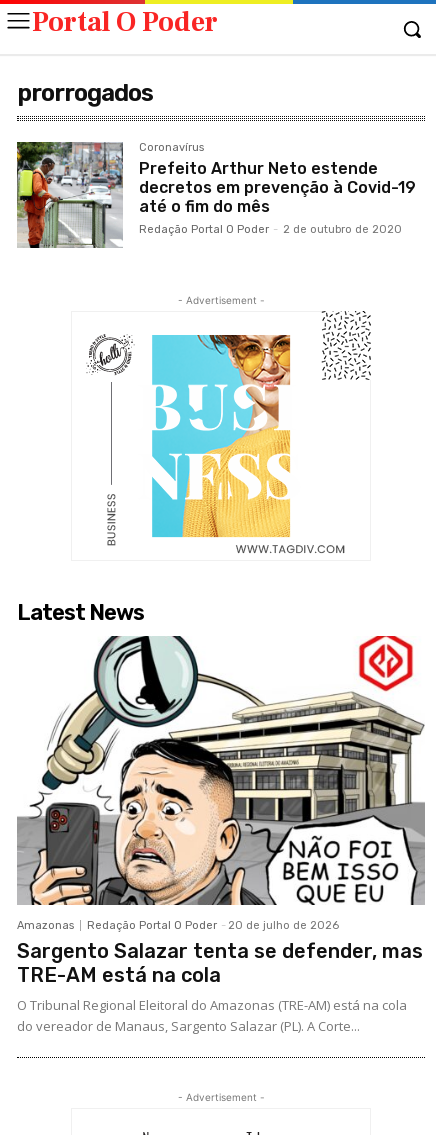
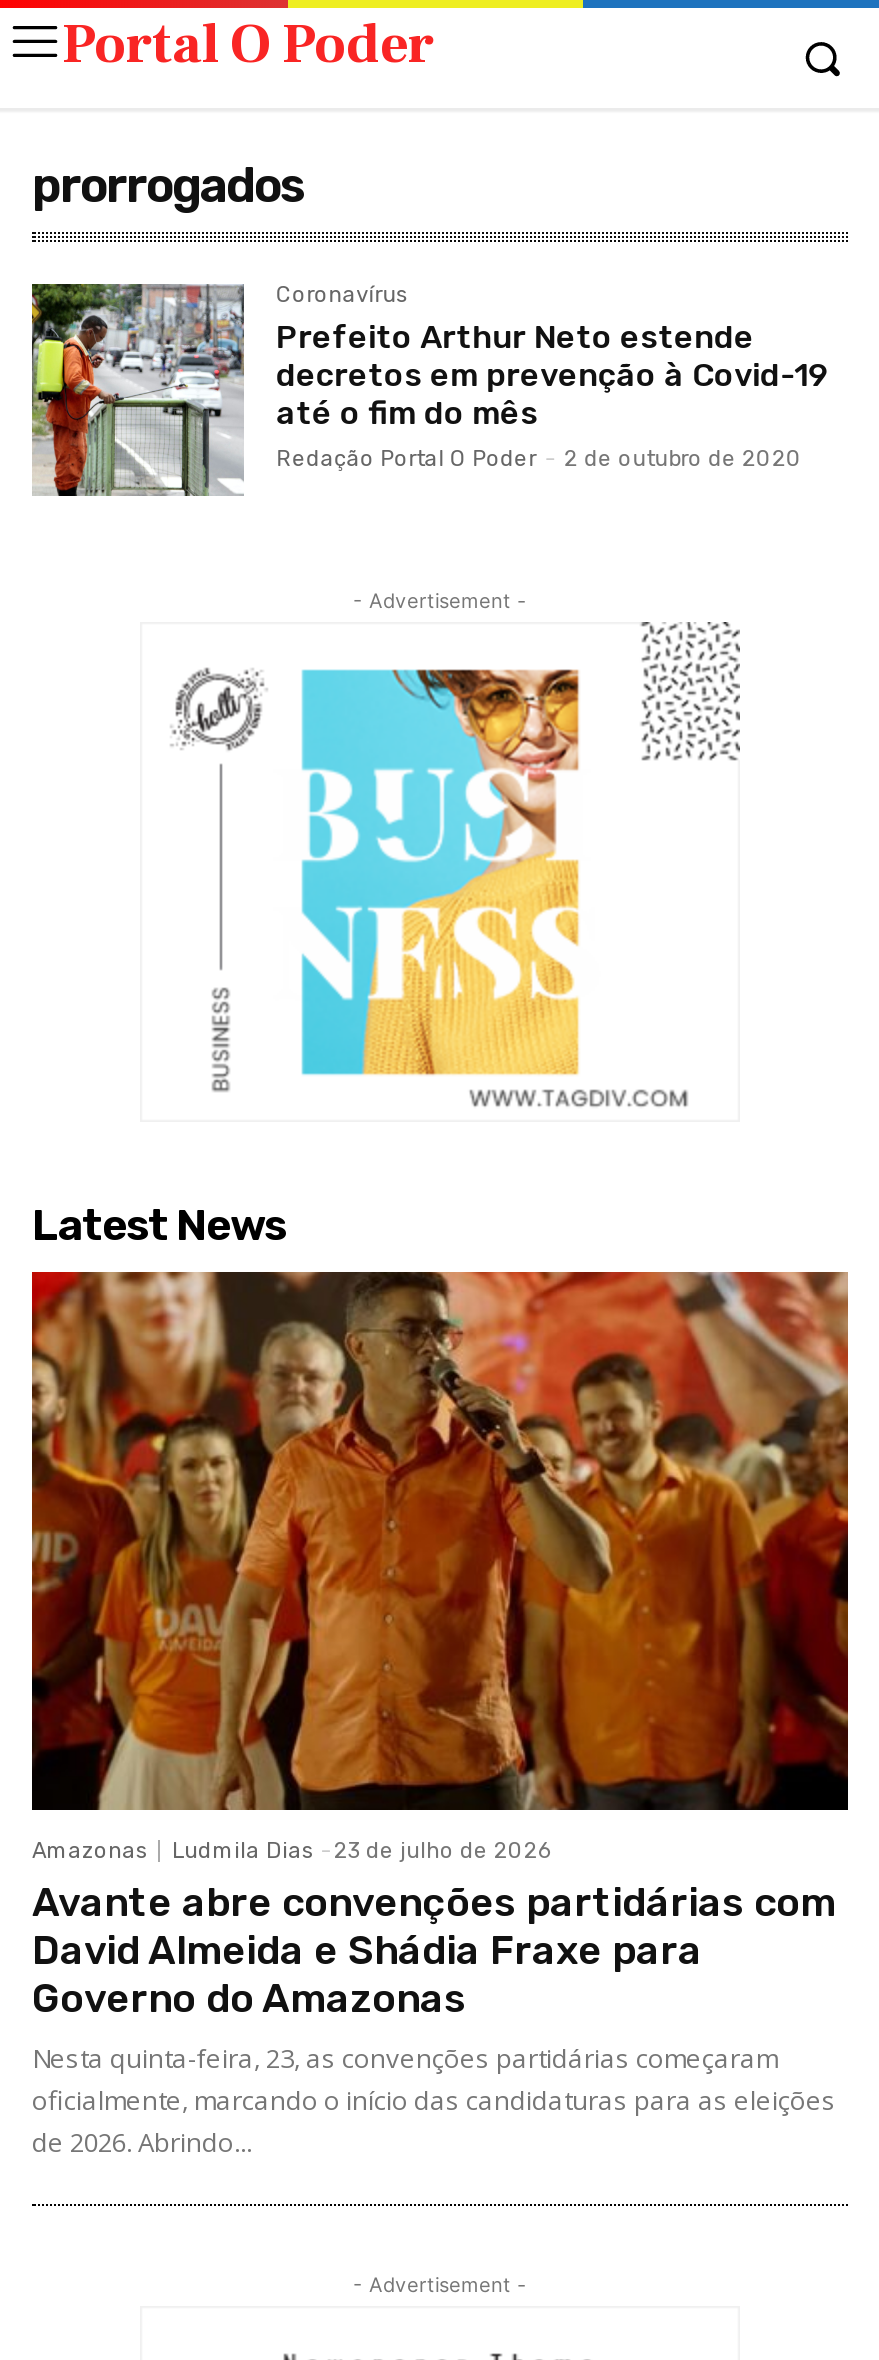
- [image]
- Redação Portal O Poder - 20 de julho de 2026
- Sargento Salazar tenta se defender, mas
- TRE-AM está na cola
- O Tribunal Regional Eleitoral do Amazonas (TRE-AM) está na cola
- do vereador de Manaus, Sargento Salazar (PL). A Corte...
+ [image]
+ Ludmila Dias - 23 de julho de 2026
+ Avante abre convenções partidárias com
+ David Almeida e Shádia Fraxe para
+ Governo do Amazonas
+ Nesta quinta-feira, 23, as convenções partidárias começaram
+ oficialmente, marcando o início das candidaturas para as eleições
+ de 2026. Abrindo...
